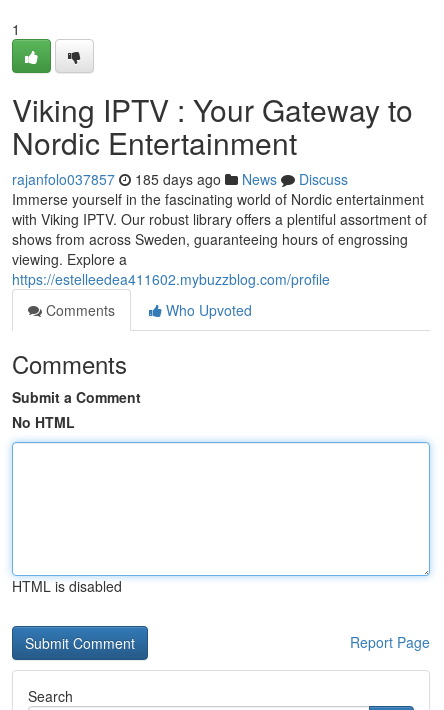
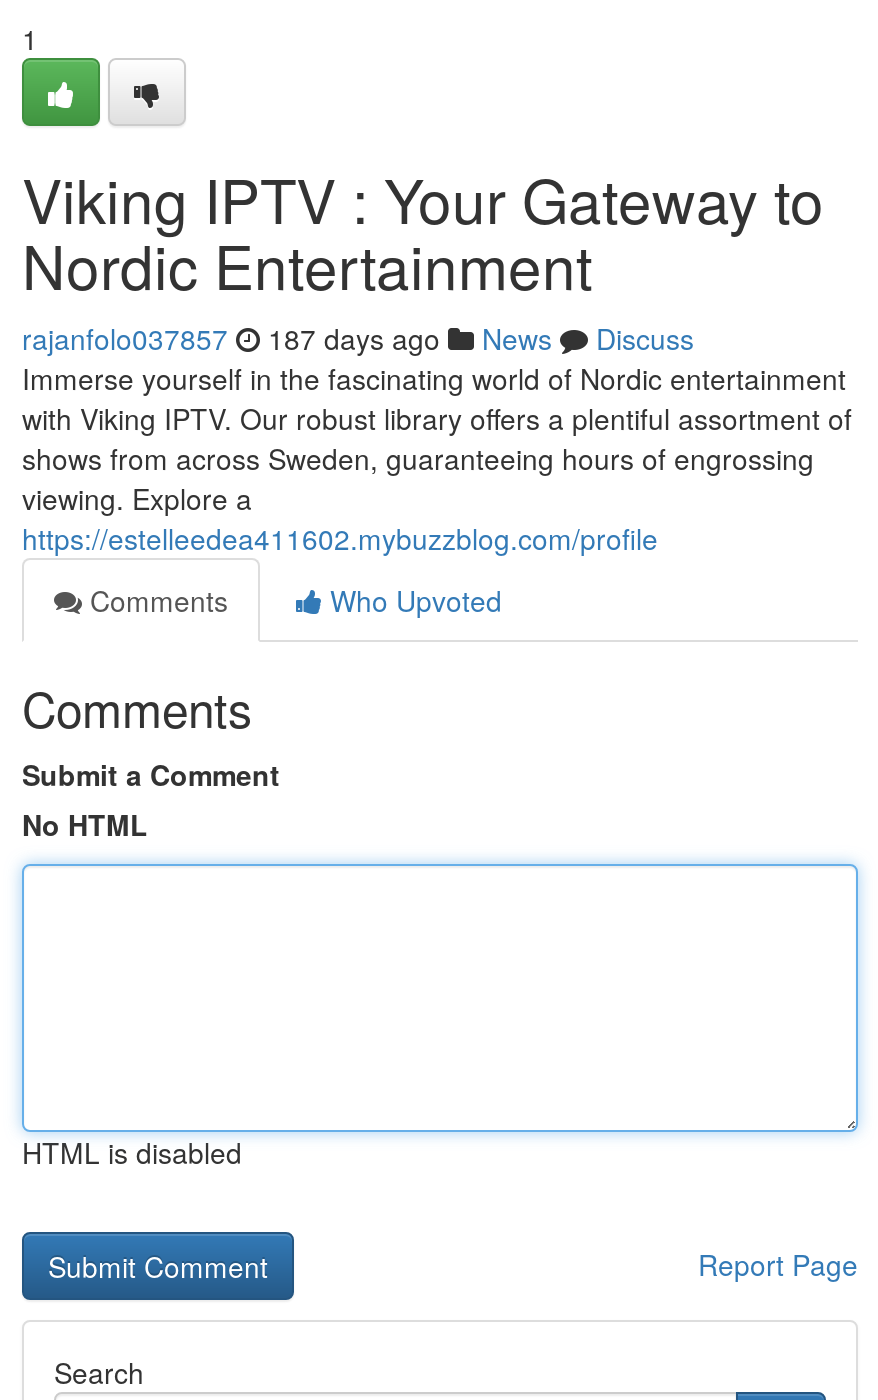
- rajanfolo037857 185 days ago News Discuss
+ rajanfolo037857 187 days ago News Discuss
